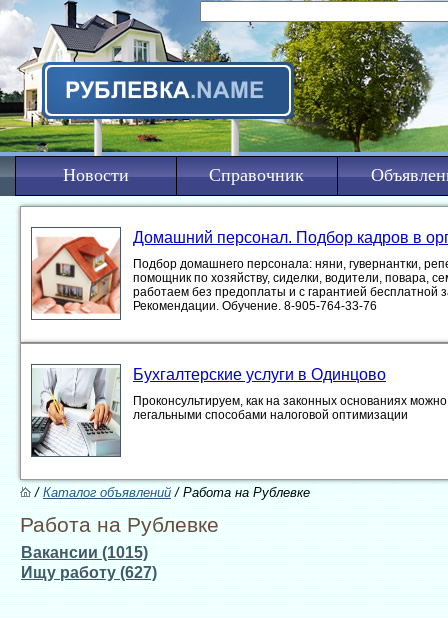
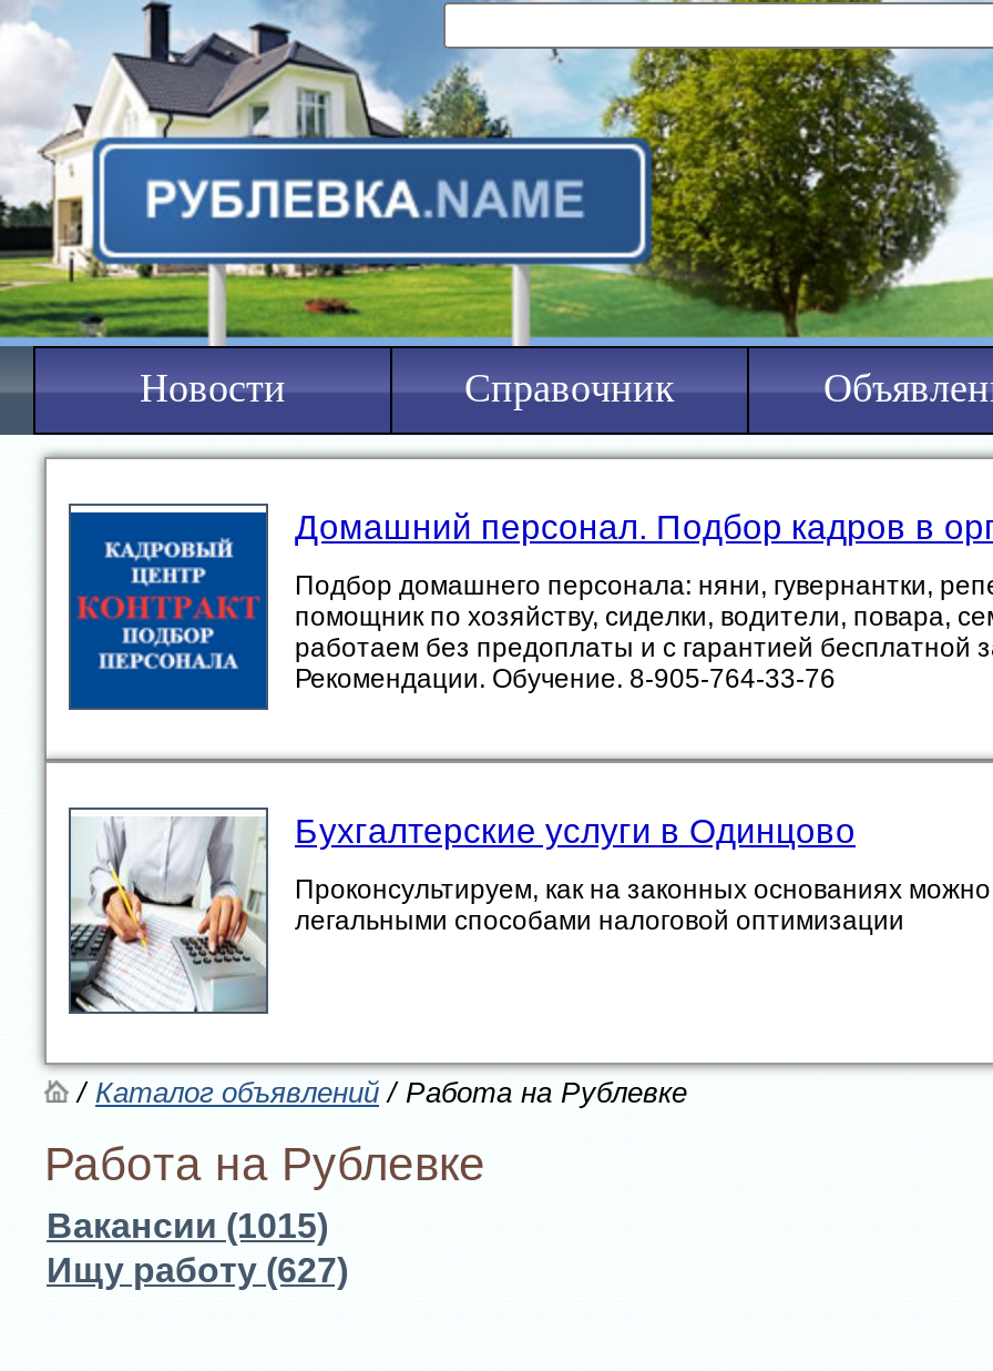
- [image]
+ [image]
